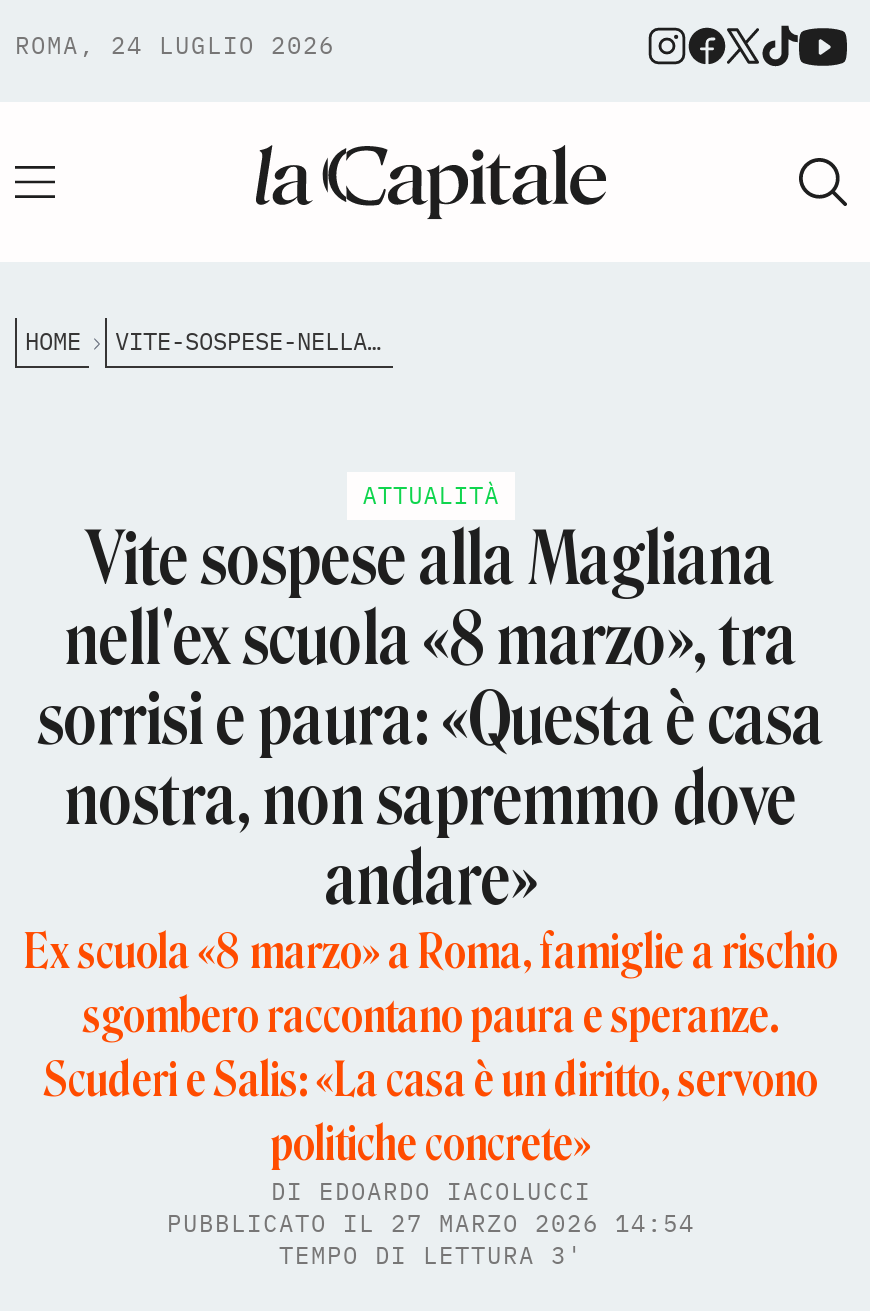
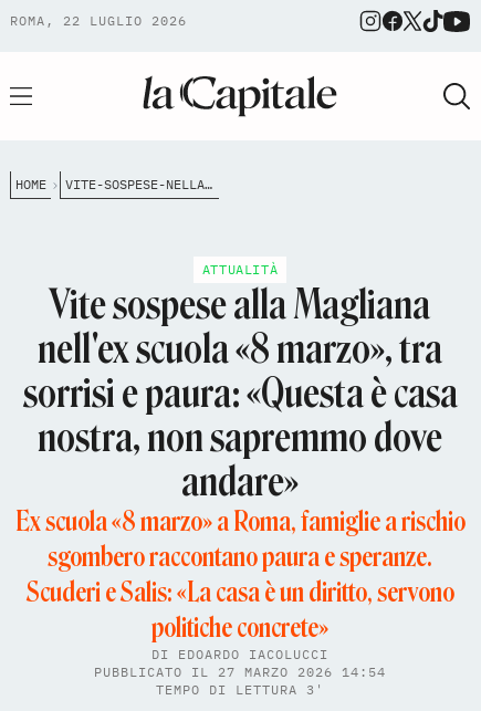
- ROMA, 24 LUGLIO 2026
+ ROMA, 22 LUGLIO 2026
